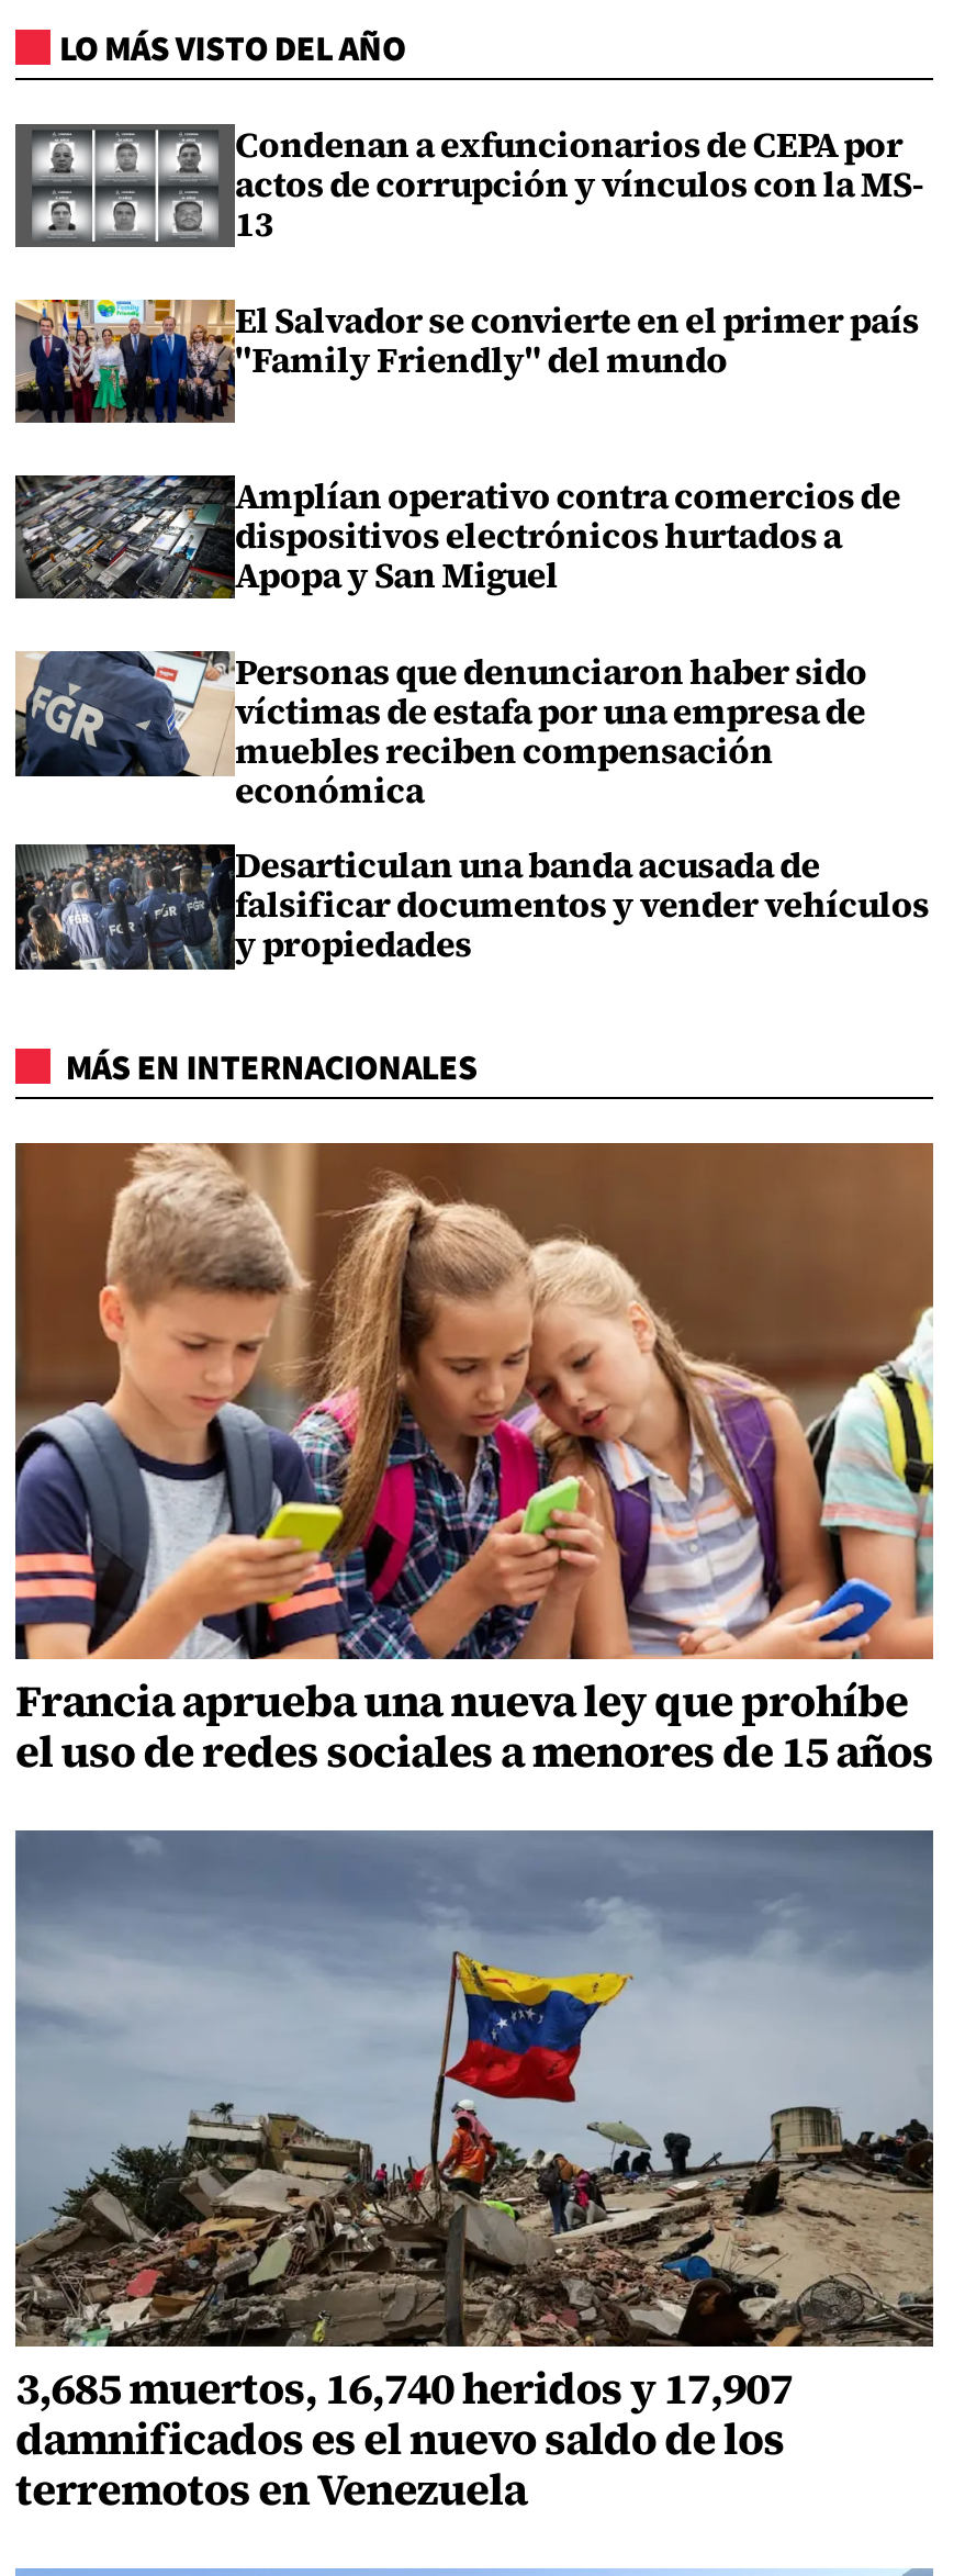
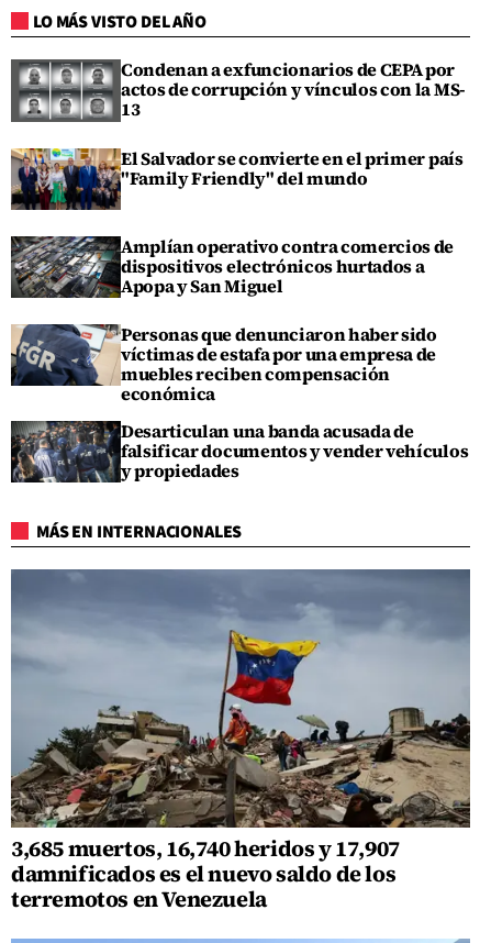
- [image]
- Francia aprueba una nueva ley que prohíbe
- el uso de redes sociales a menores de 15 años
